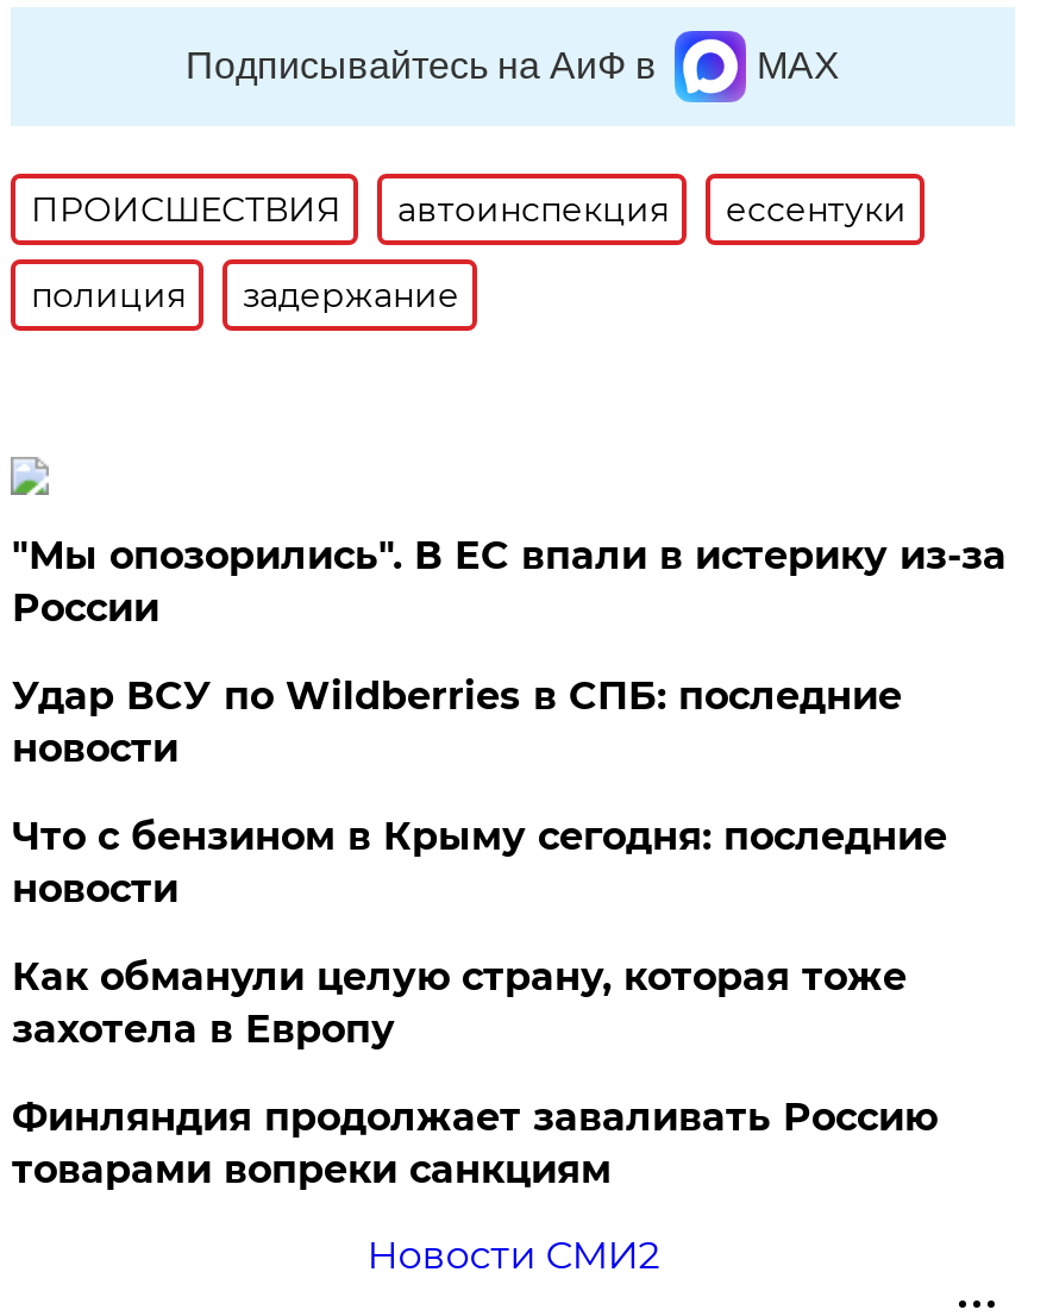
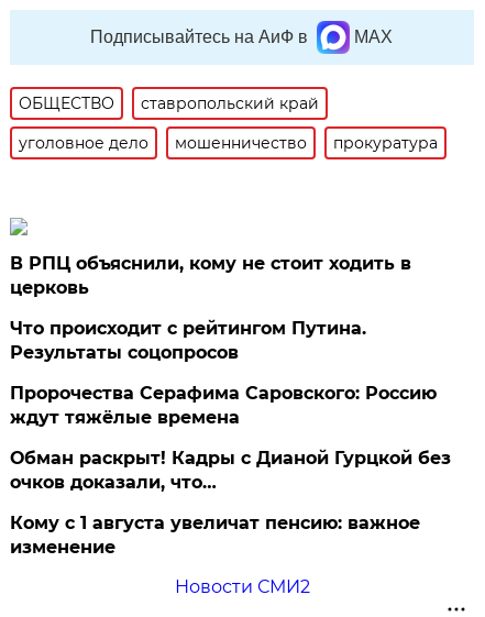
- ПРОИСШЕСТВИЯ
- автоинспекция
- ессентуки
+ ОБЩЕСТВО
+ ставропольский край

- полиция
- задержание
+ уголовное дело
+ мошенничество
+ прокуратура

- "Мы опозорились". В ЕС впали в истерику из-за
- России
+ В РПЦ объяснили, кому не стоит ходить в
+ церковь

- Удар ВСУ по Wildberries в СПБ: последние
- новости
+ Что происходит с рейтингом Путина.
+ Результаты соцопросов

- Что с бензином в Крыму сегодня: последние
- новости
+ Пророчества Серафима Саровского: Россию
+ ждут тяжёлые времена

- Как обманули целую страну, которая тоже
- захотела в Европу
+ Обман раскрыт! Кадры с Дианой Гурцкой без
+ очков доказали, что…

- Финляндия продолжает заваливать Россию
- товарами вопреки санкциям
+ Кому с 1 августа увеличат пенсию: важное
+ изменение
